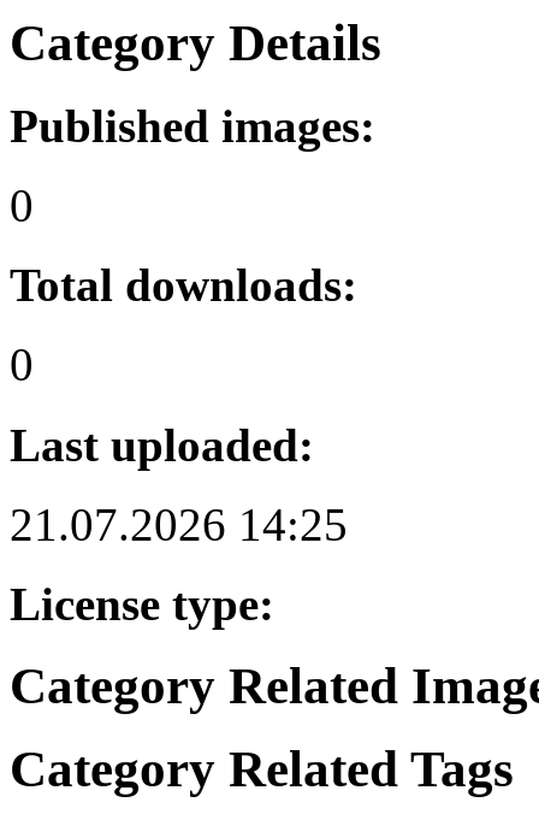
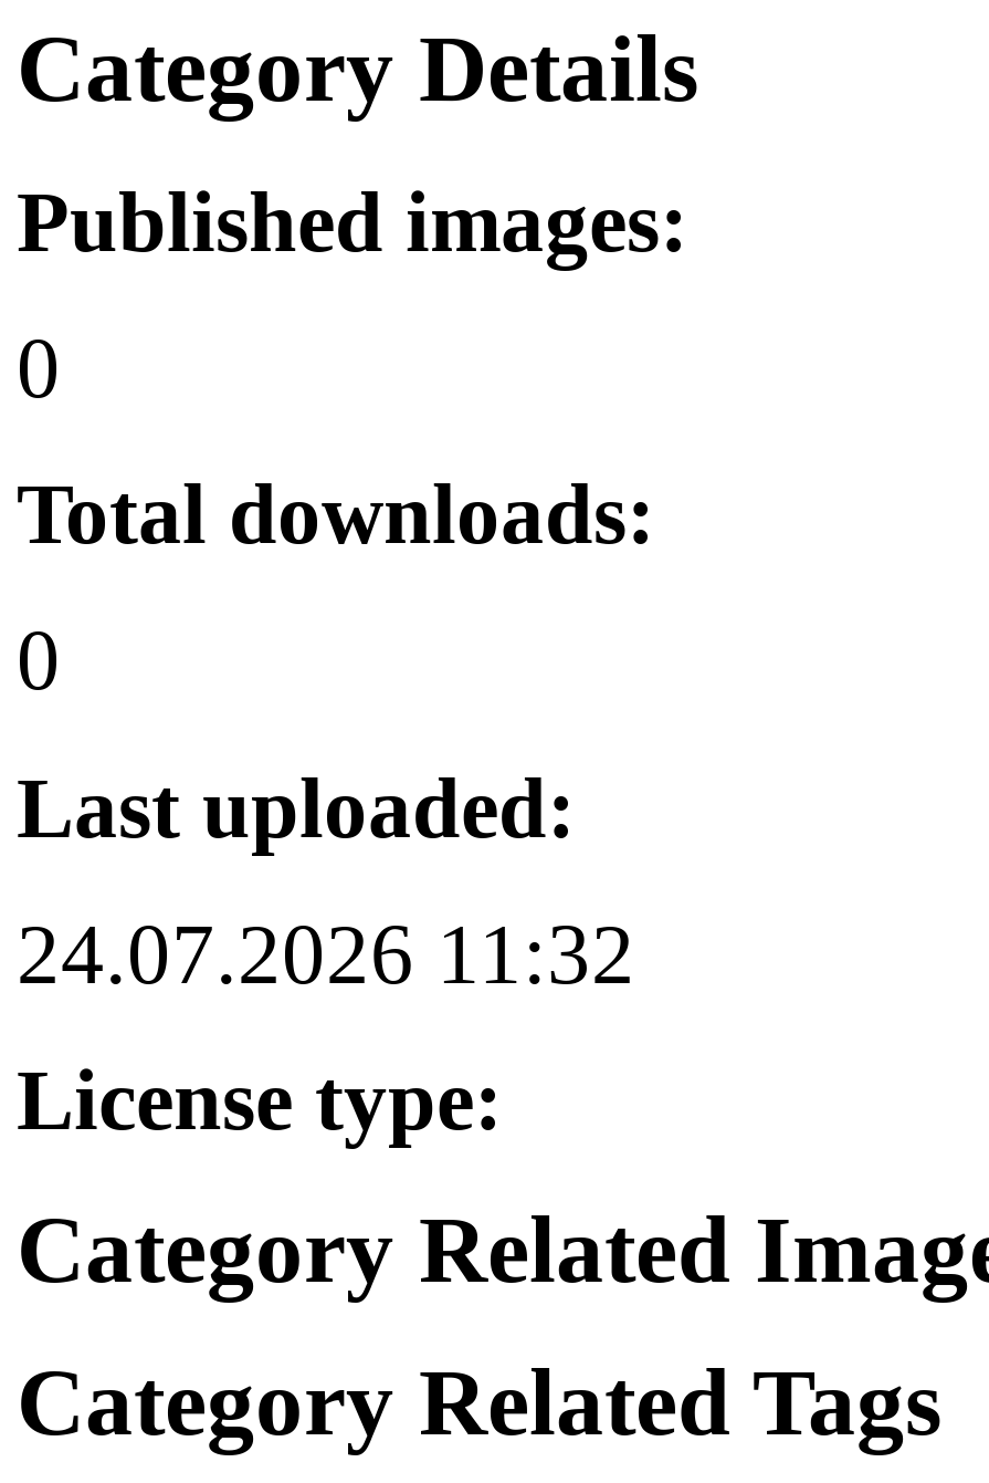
- 21.07.2026 14:25
+ 24.07.2026 11:32
